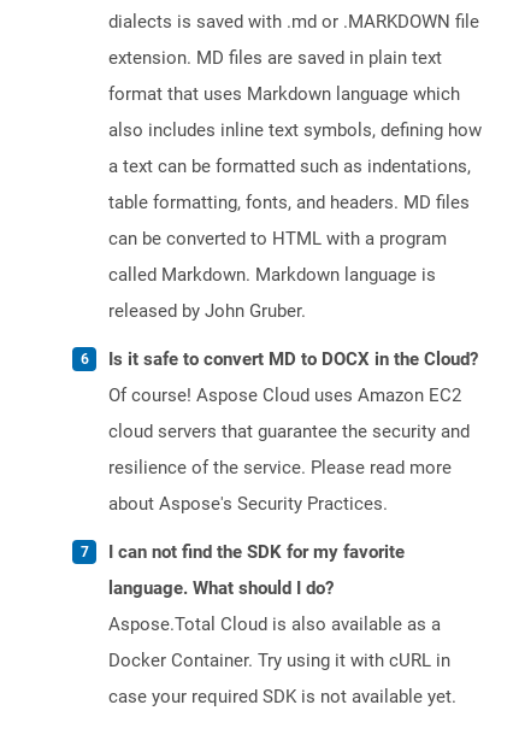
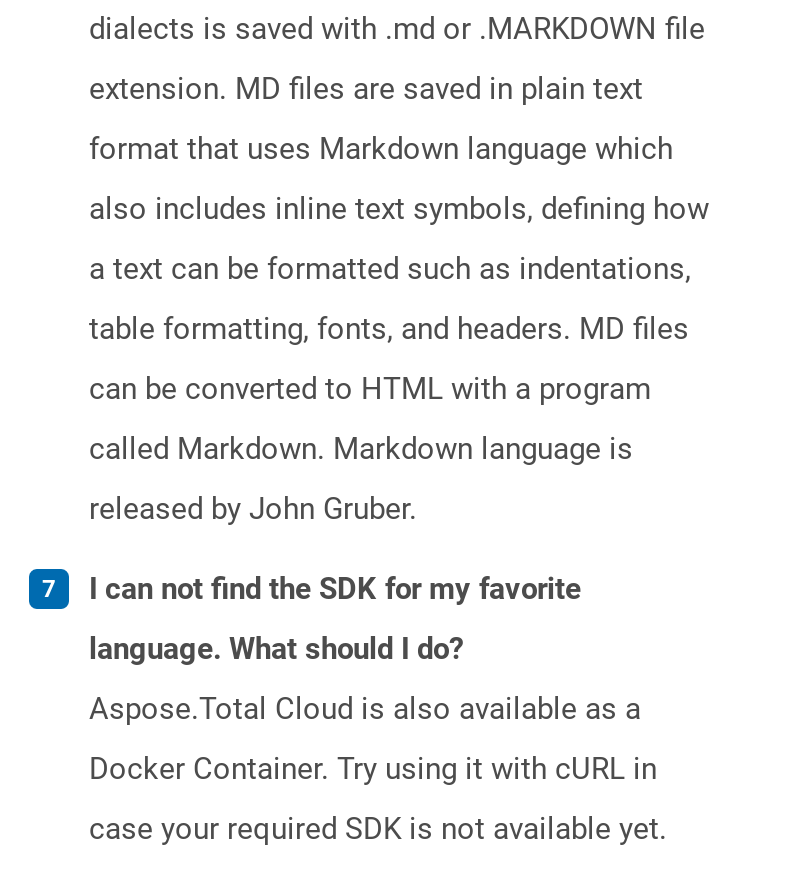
- Is it safe to convert MD to DOCX in the Cloud?
- Of course! Aspose Cloud uses Amazon EC2
- cloud servers that guarantee the security and
- resilience of the service. Please read more
- about Aspose's Security Practices.
